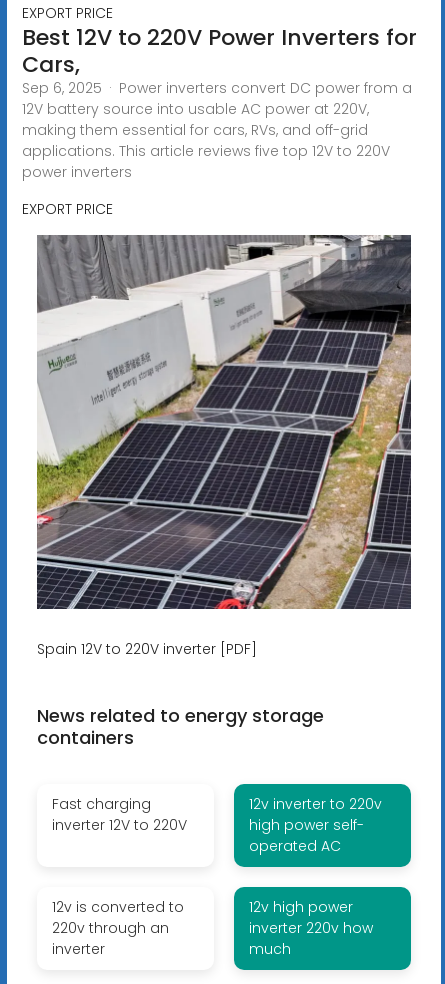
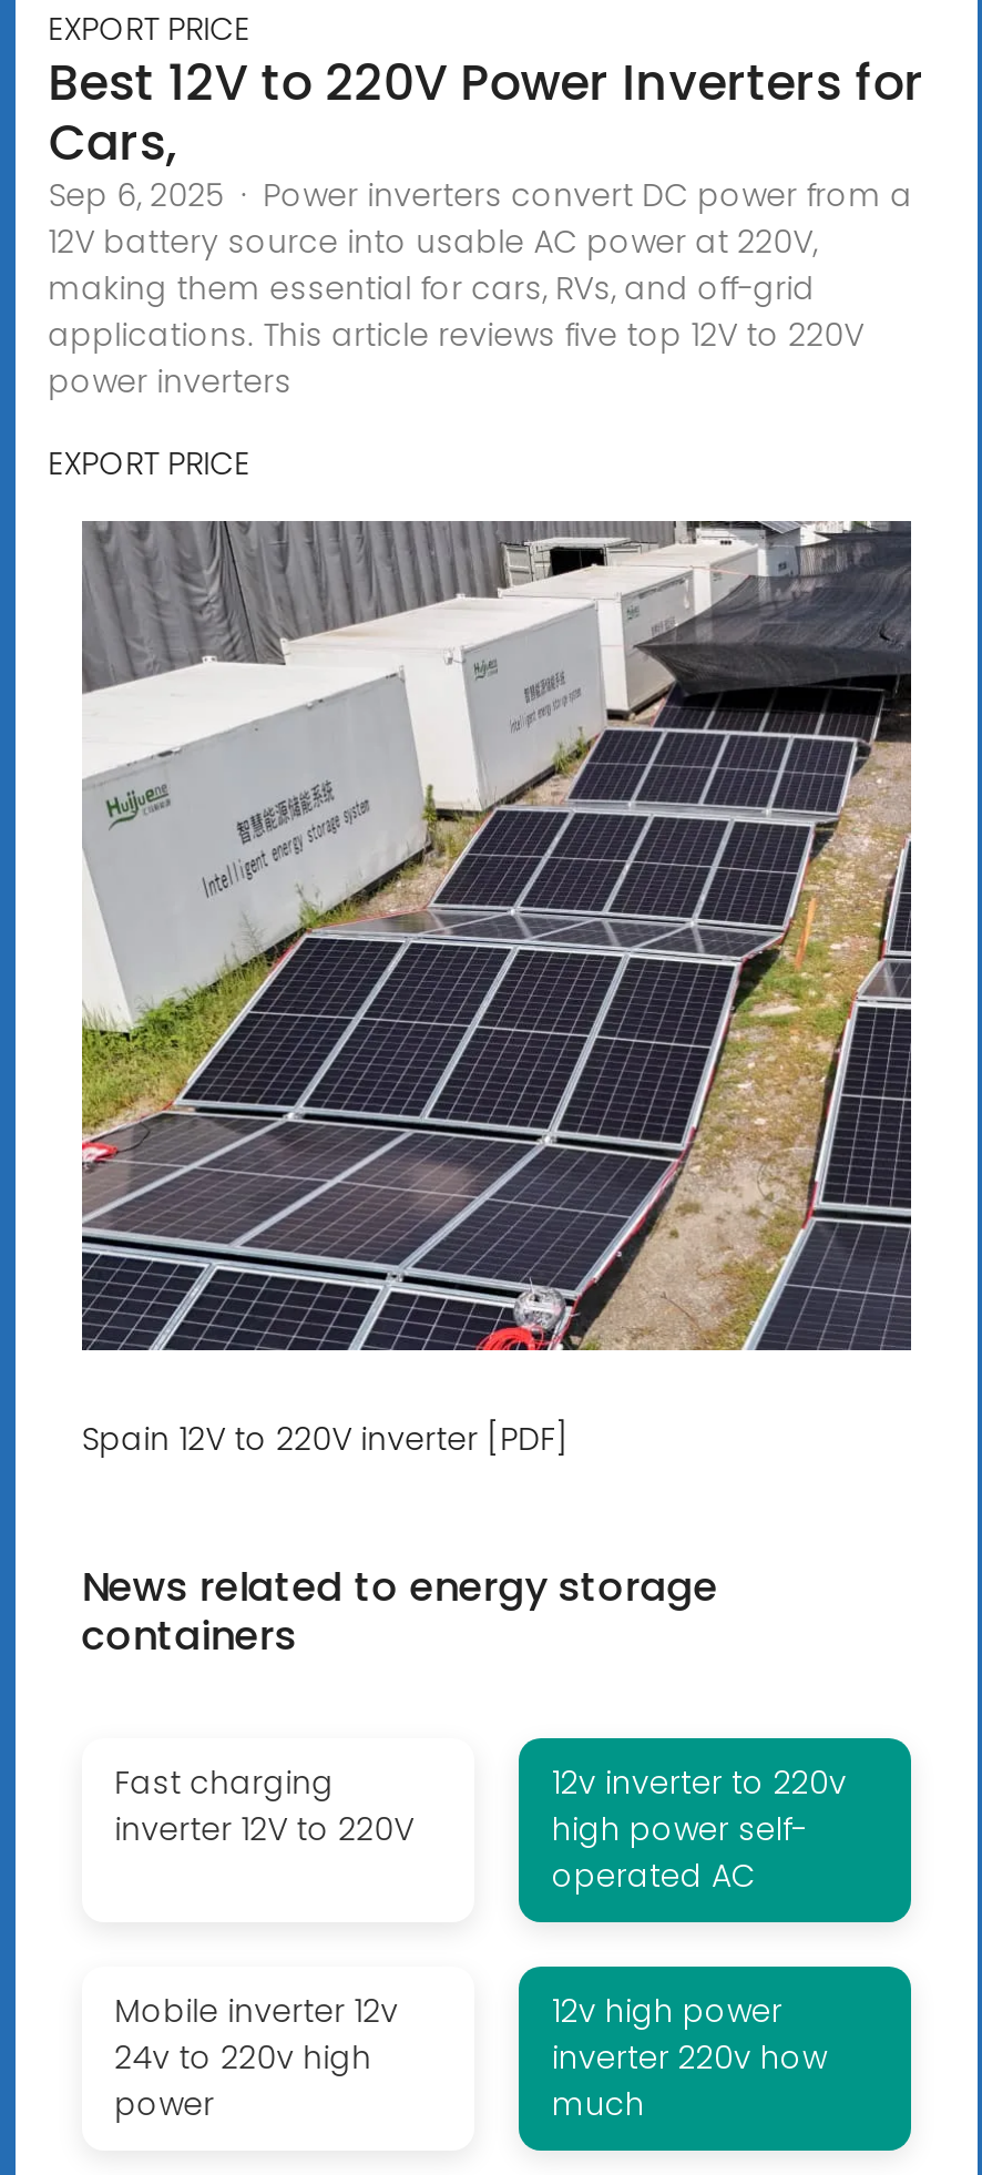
- 12v is converted to
- 220v through an
- inverter
+ Mobile inverter 12v
+ 24v to 220v high
+ power
